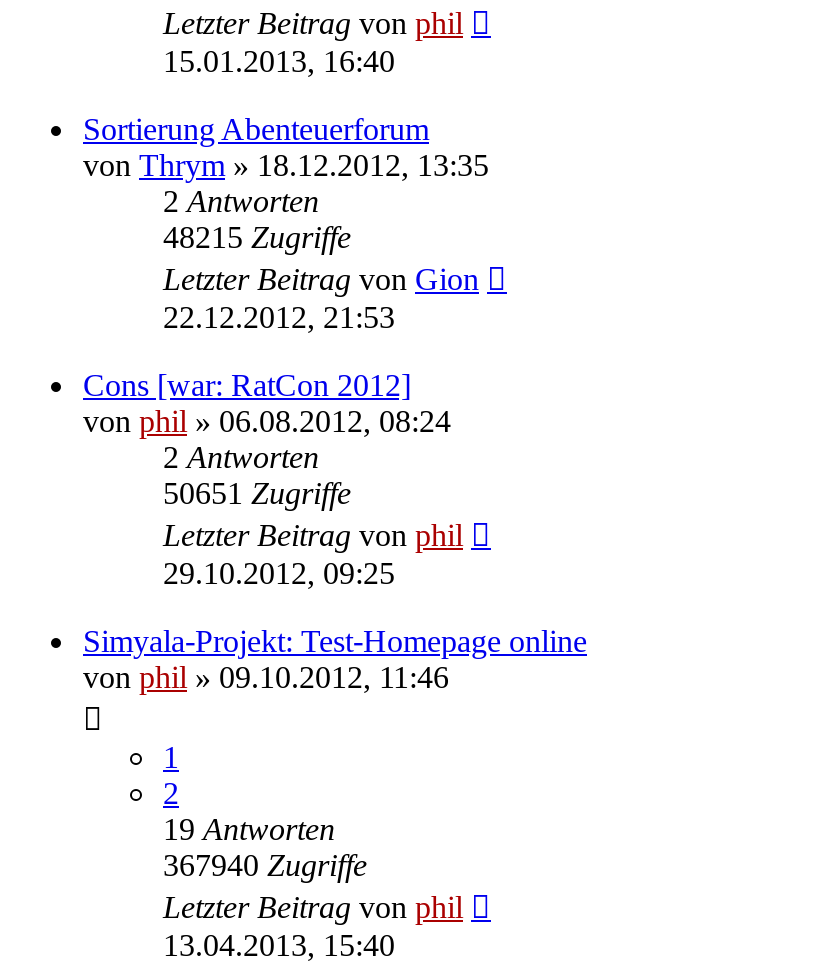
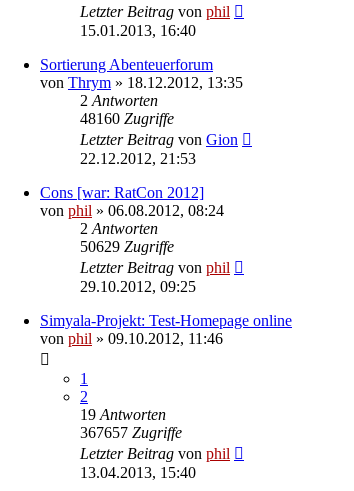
- 48215 Zugriffe
+ 48160 Zugriffe

- 50651 Zugriffe
+ 50629 Zugriffe

- 367940 Zugriffe
+ 367657 Zugriffe
